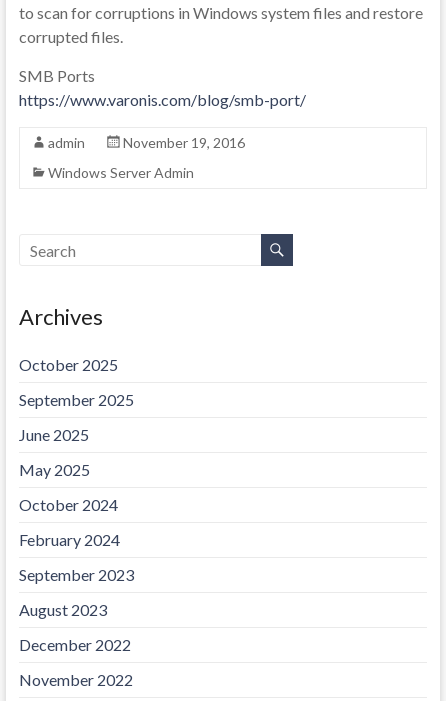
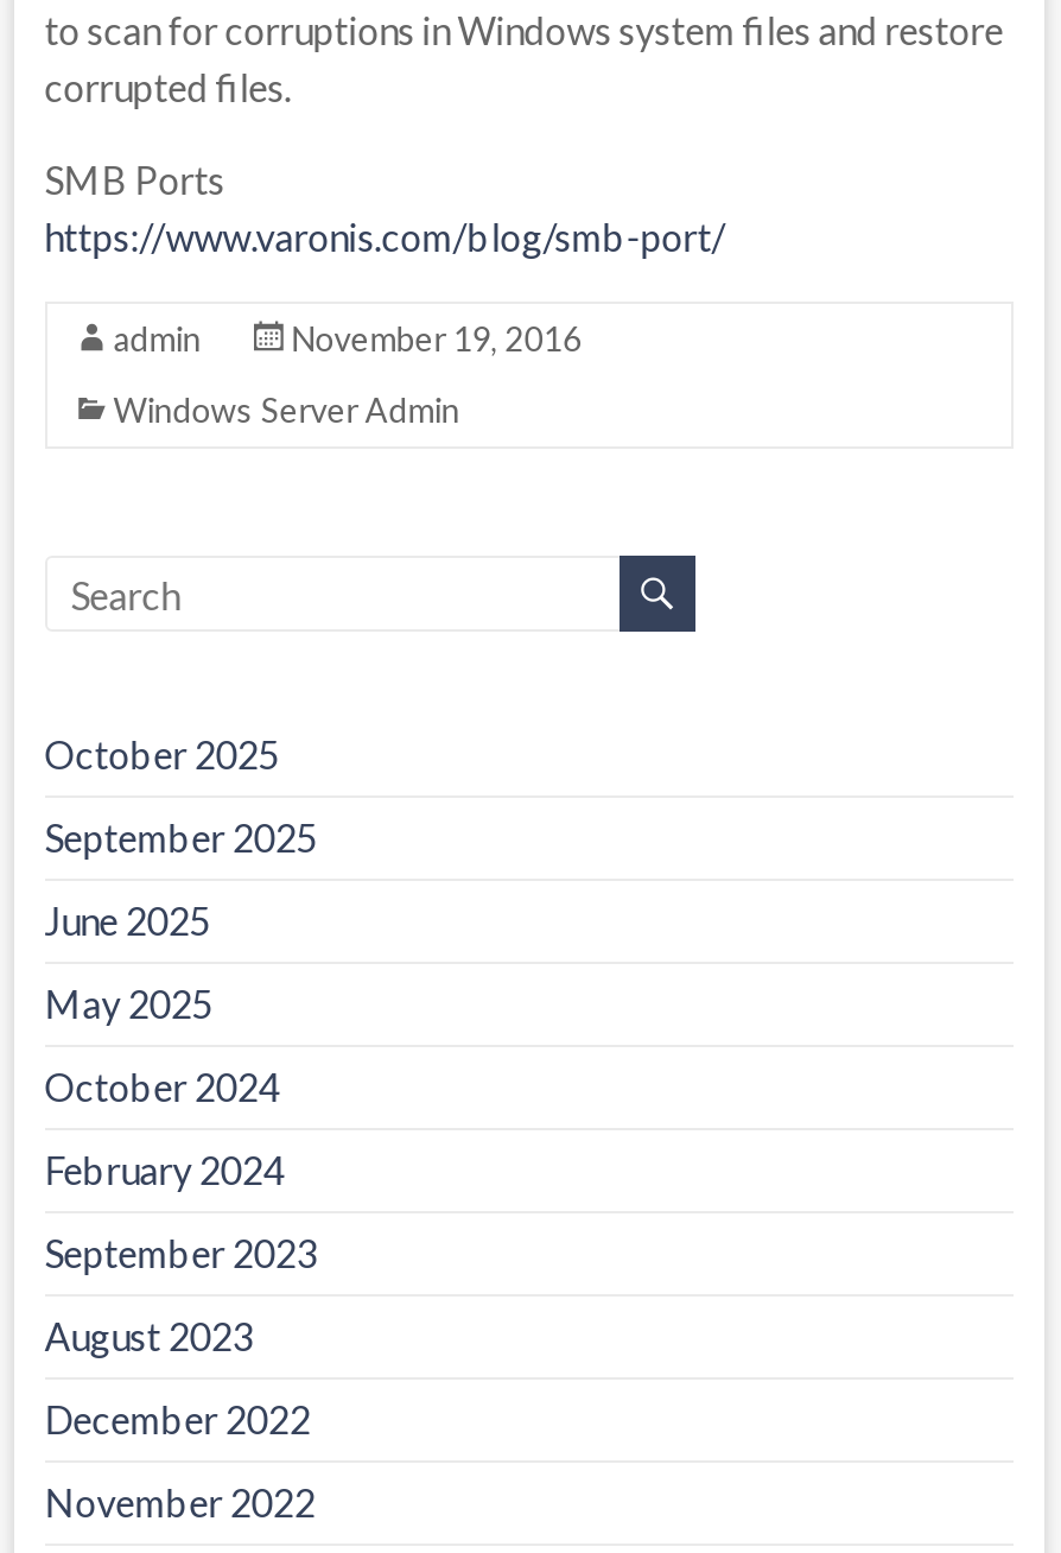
- Archives
